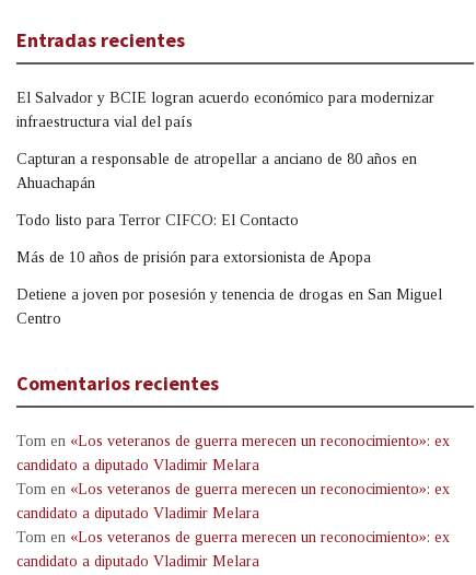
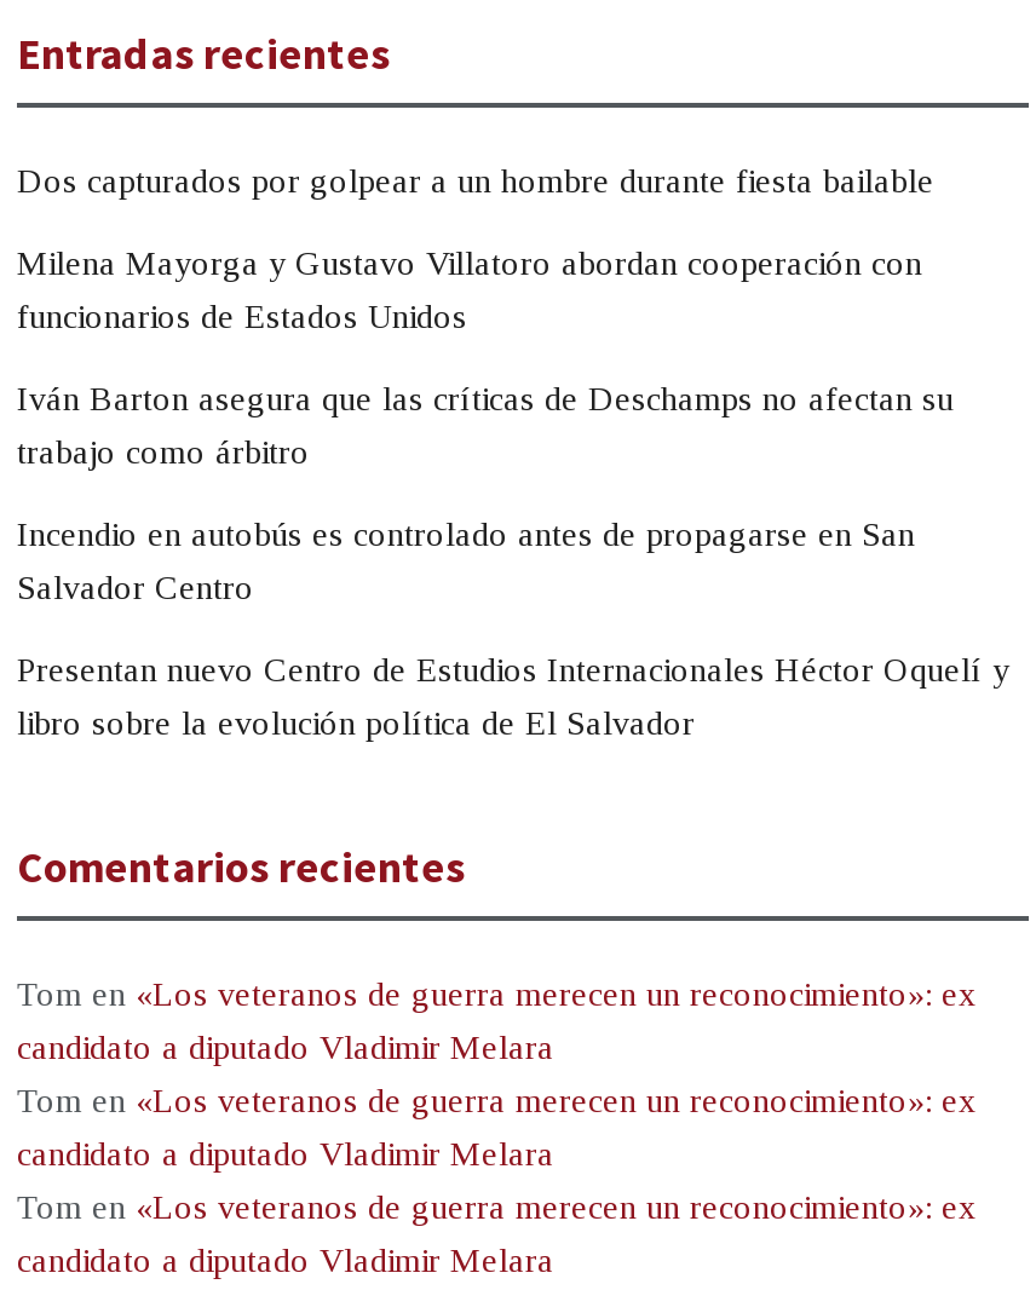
- El Salvador y BCIE logran acuerdo económico para modernizar
- infraestructura vial del país
- Capturan a responsable de atropellar a anciano de 80 años en
- Ahuachapán
- Todo listo para Terror CIFCO: El Contacto
- Más de 10 años de prisión para extorsionista de Apopa
- Detiene a joven por posesión y tenencia de drogas en San Miguel
- Centro
+ Dos capturados por golpear a un hombre durante fiesta bailable
+ Milena Mayorga y Gustavo Villatoro abordan cooperación con
+ funcionarios de Estados Unidos
+ Iván Barton asegura que las críticas de Deschamps no afectan su
+ trabajo como árbitro
+ Incendio en autobús es controlado antes de propagarse en San
+ Salvador Centro
+ Presentan nuevo Centro de Estudios Internacionales Héctor Oquelí y
+ libro sobre la evolución política de El Salvador
